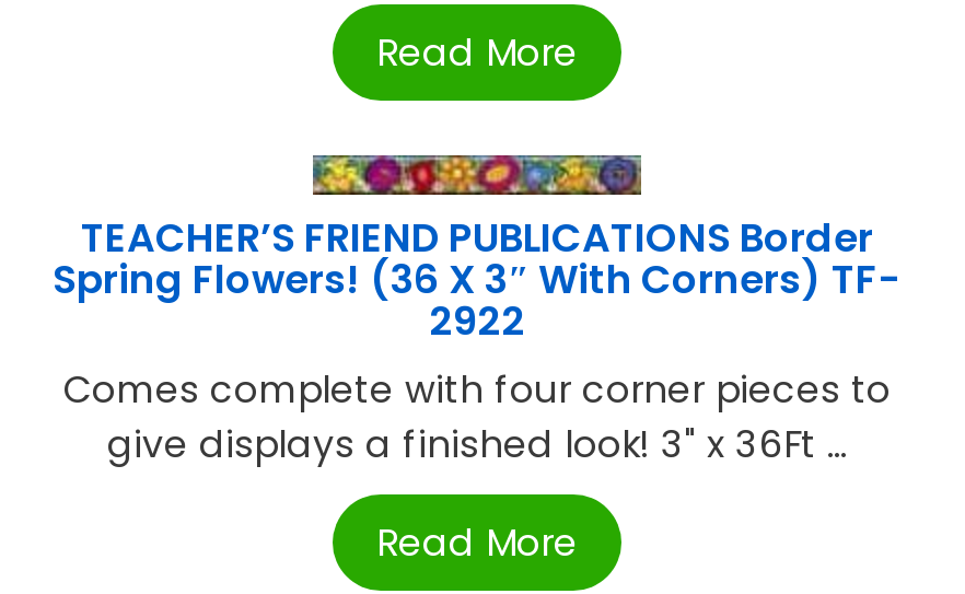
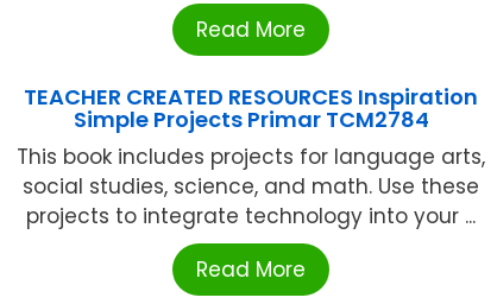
- TEACHER’S FRIEND PUBLICATIONS Border
- Spring Flowers! (36 X 3″ With Corners) TF-
- 2922
- Comes complete with four corner pieces to
- give displays a finished look! 3" x 36Ft ...
+ TEACHER CREATED RESOURCES Inspiration
+ Simple Projects Primar TCM2784
+ This book includes projects for language arts,
+ social studies, science, and math. Use these
+ projects to integrate technology into your ...
